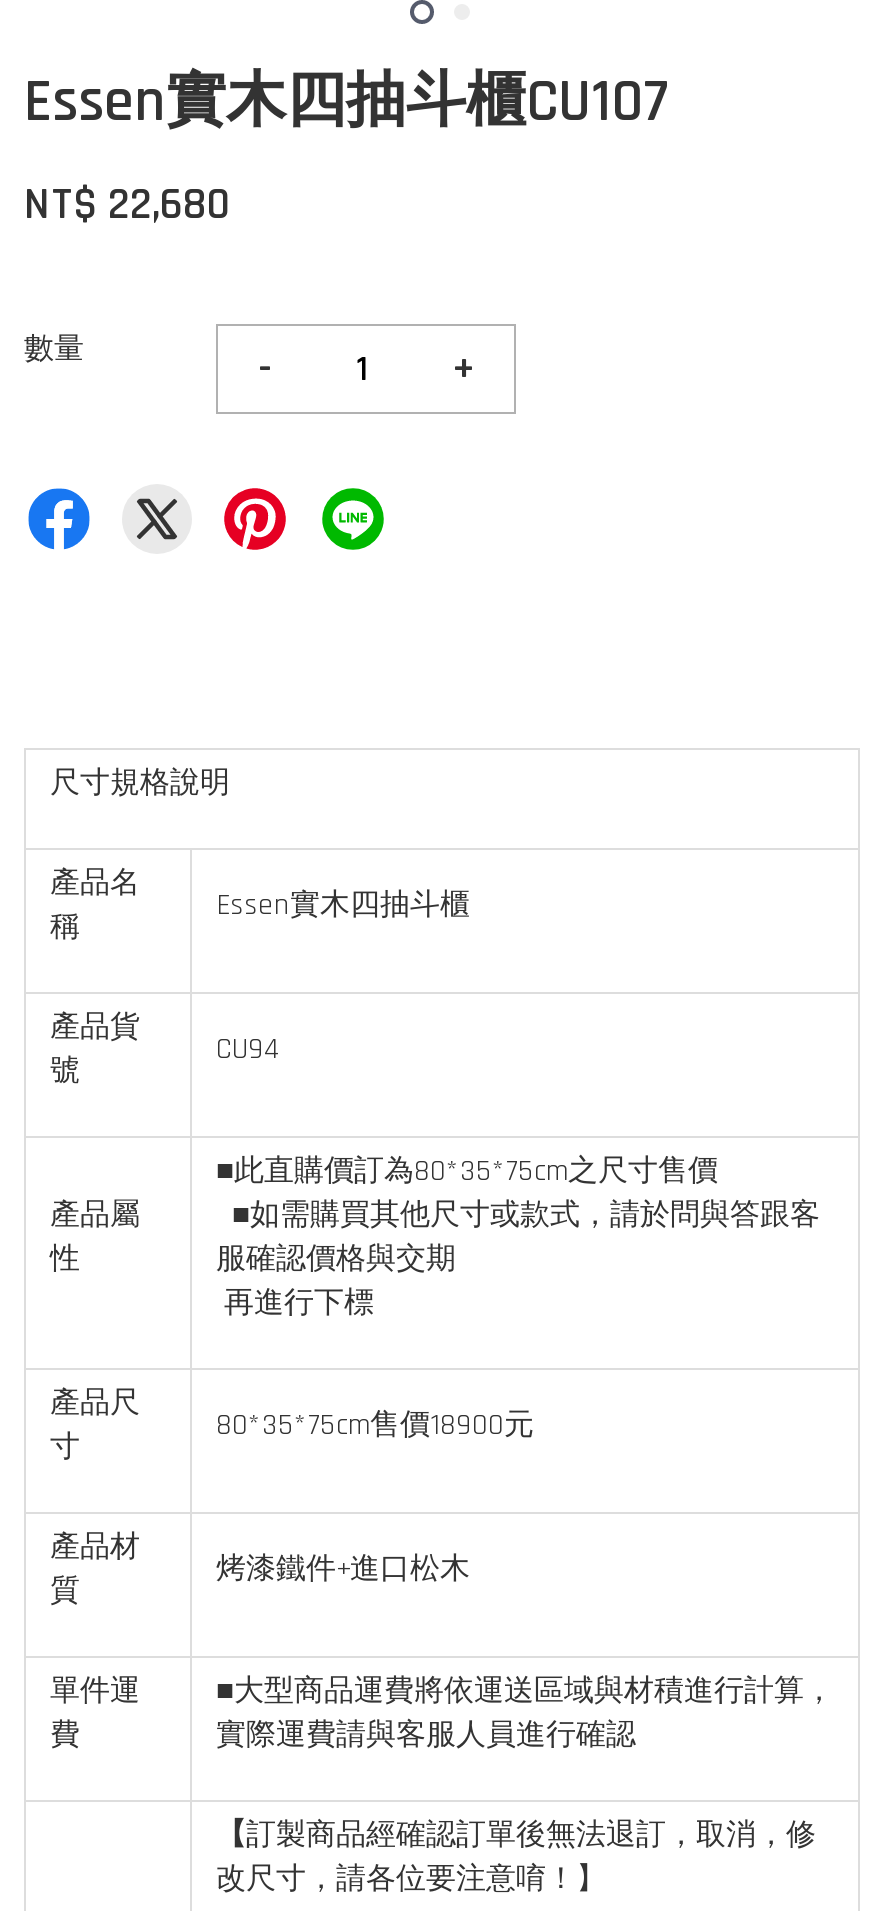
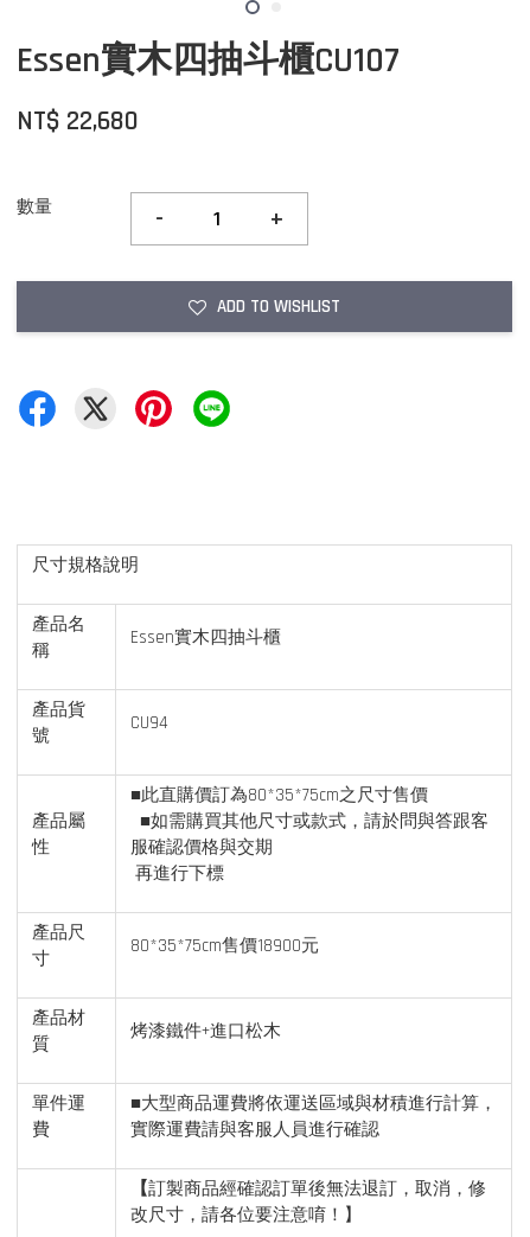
+ ADD TO WISHLIST
